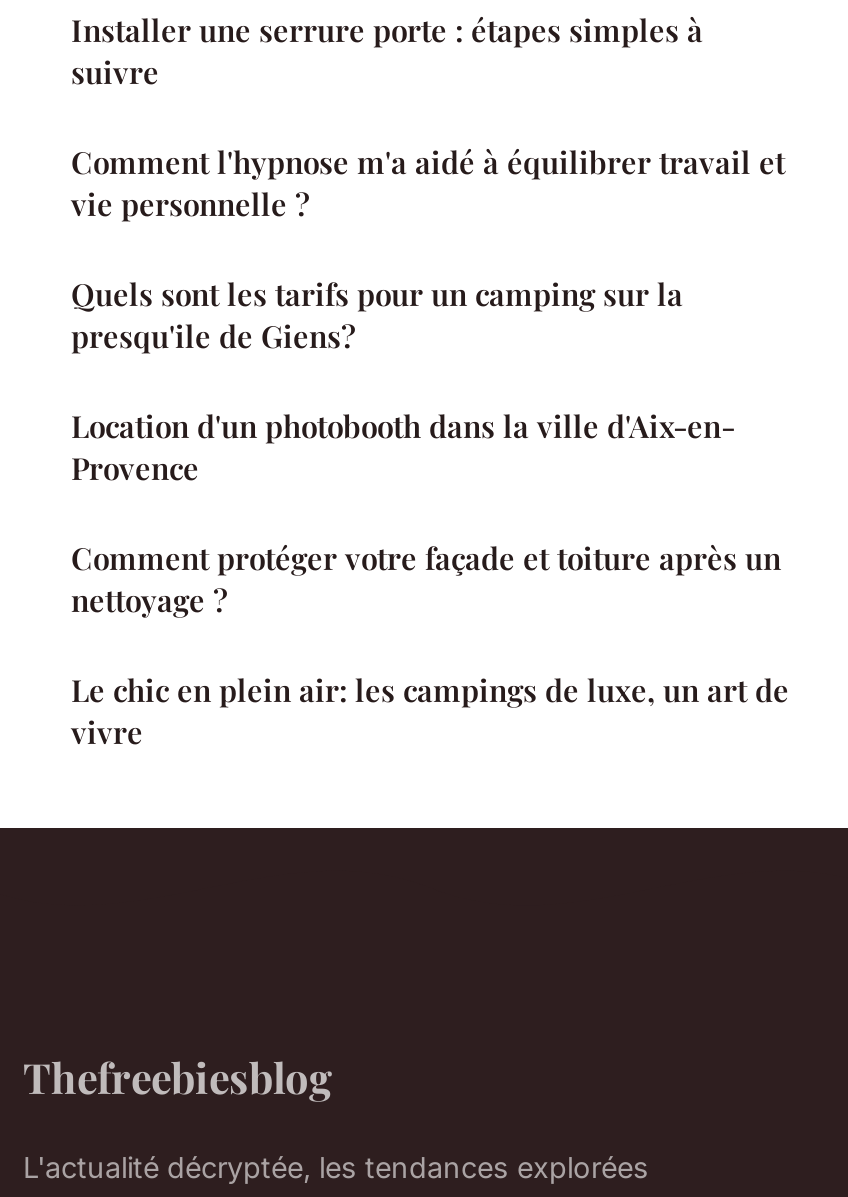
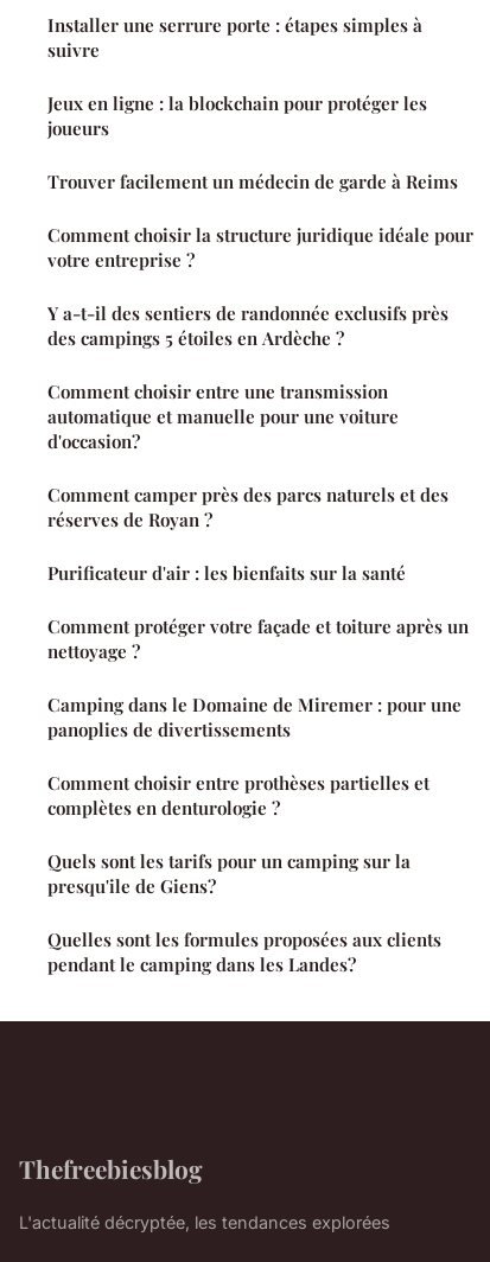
- Comment l'hypnose m'a aidé à équilibrer travail et
- vie personnelle ?
- Location d'un photobooth dans la ville d'Aix-en-
- Provence
+ Jeux en ligne : la blockchain pour protéger les
+ joueurs
+ Trouver facilement un médecin de garde à Reims
+ Comment choisir la structure juridique idéale pour
+ votre entreprise ?
+ Y a-t-il des sentiers de randonnée exclusifs près
+ des campings 5 étoiles en Ardèche ?
+ Comment choisir entre une transmission
+ automatique et manuelle pour une voiture
+ d'occasion?
+ Comment camper près des parcs naturels et des
+ réserves de Royan ?
+ Purificateur d'air : les bienfaits sur la santé

moved down: Quels sont les tarifs pour un camping sur la | presqu'ile de Giens?

- Le chic en plein air: les campings de luxe, un art de
- vivre
+ Camping dans le Domaine de Miremer : pour une
+ panoplies de divertissements
+ Comment choisir entre prothèses partielles et
+ complètes en denturologie ?
+ Quelles sont les formules proposées aux clients
+ pendant le camping dans les Landes?
